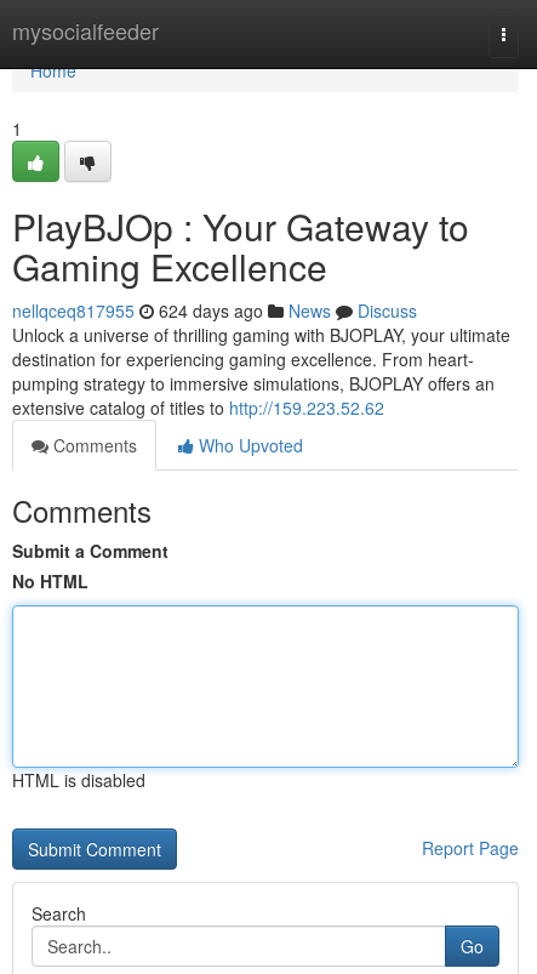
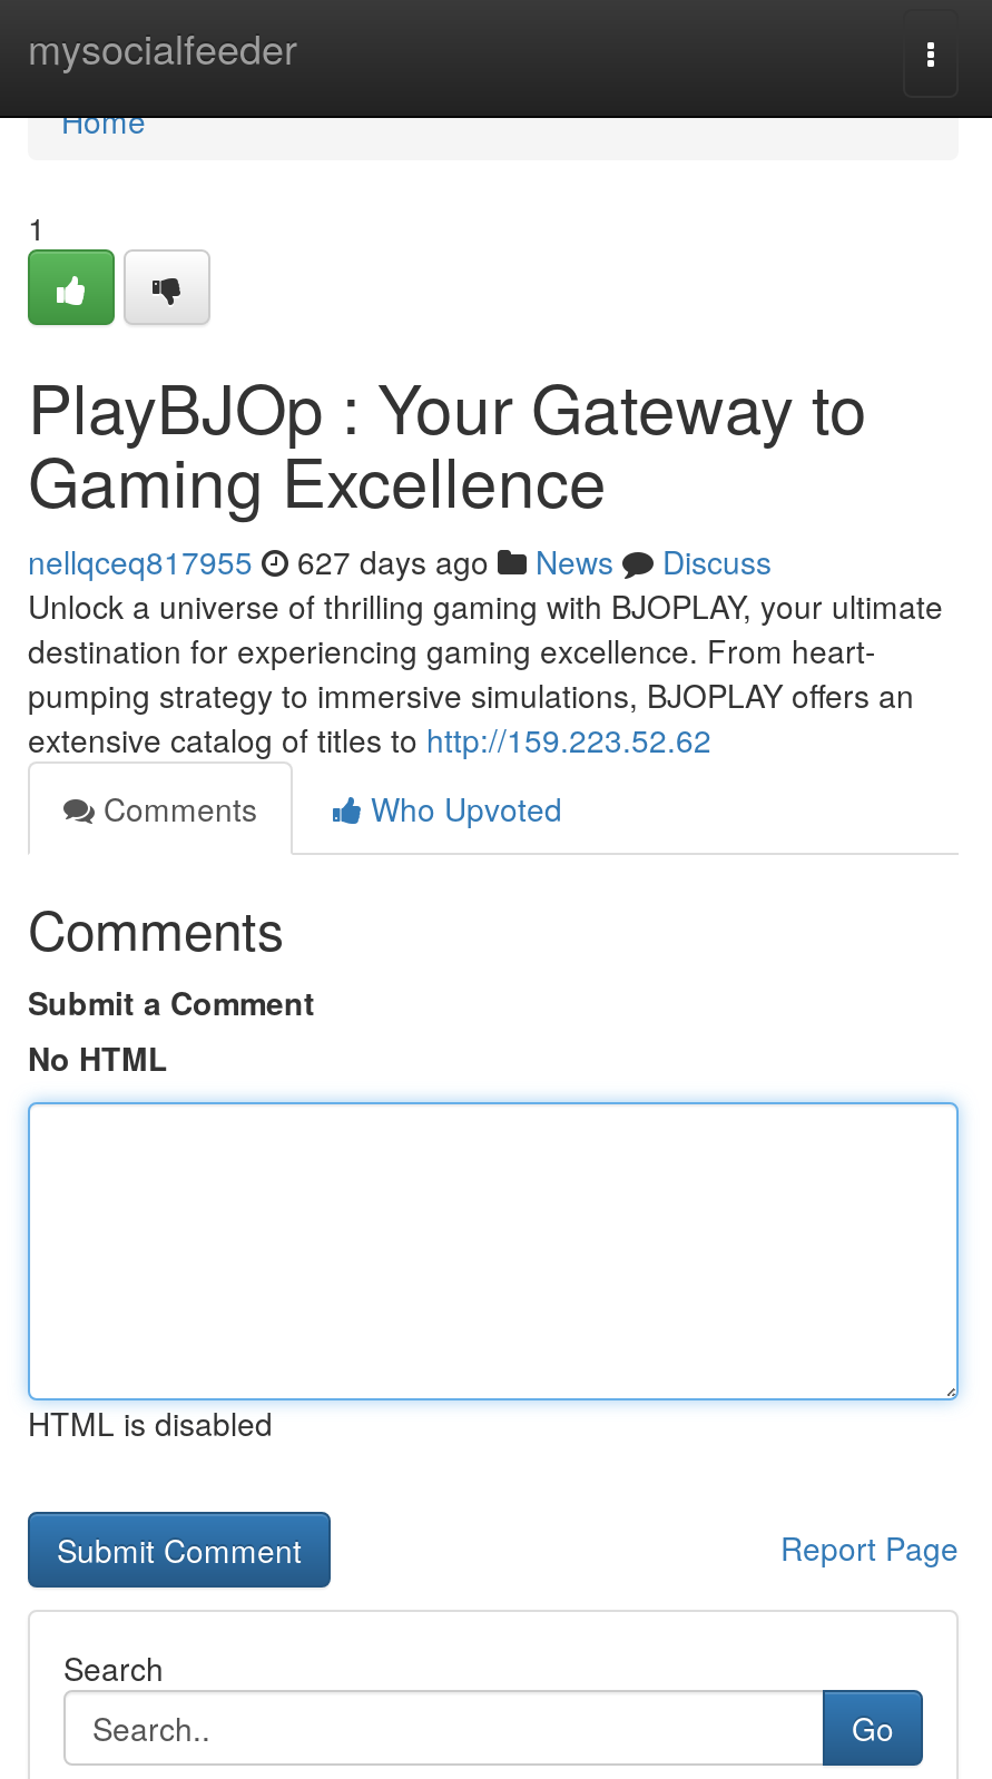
- nellqceq817955 624 days ago News Discuss
+ nellqceq817955 627 days ago News Discuss
